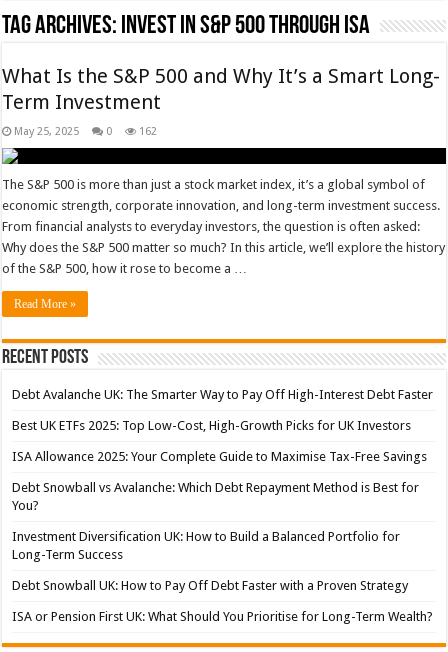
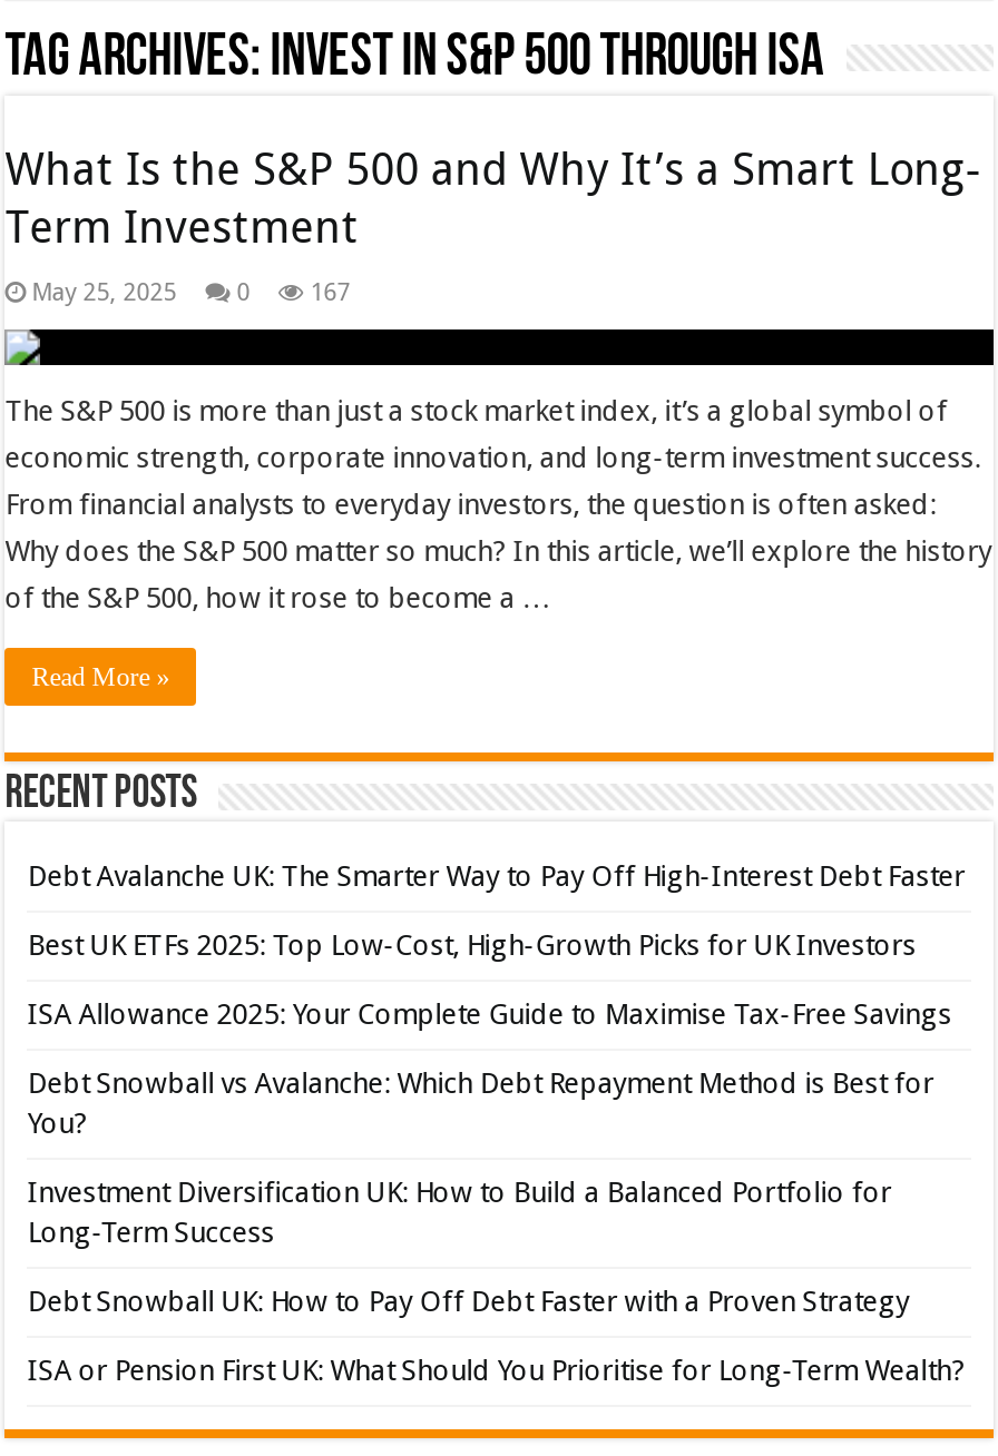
- 162
+ 167
